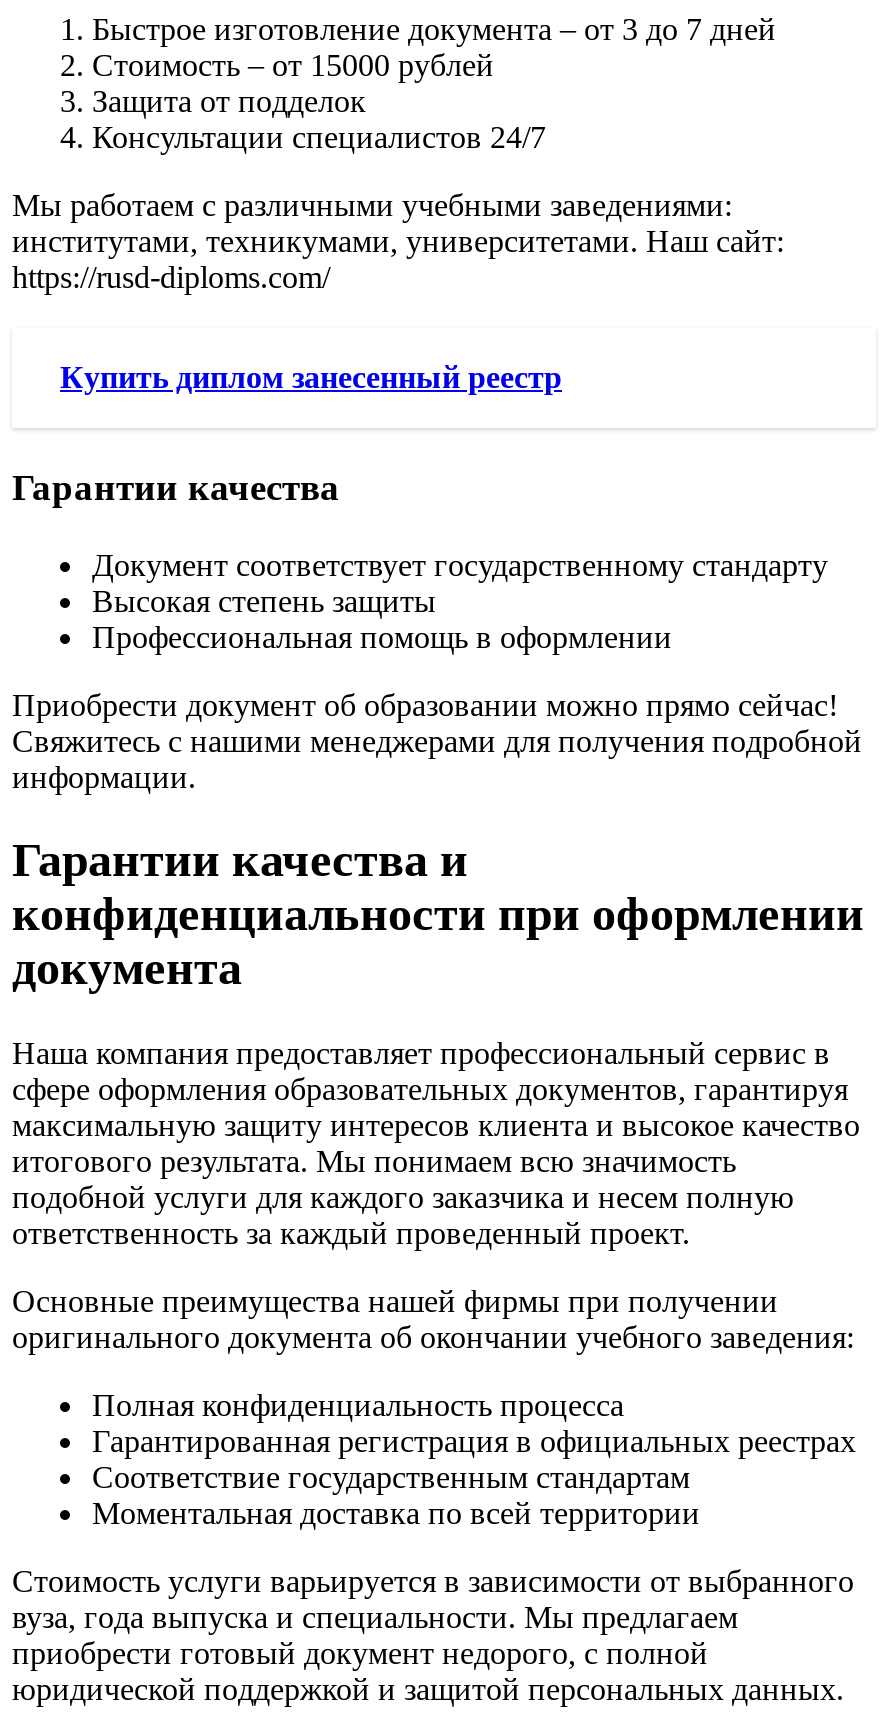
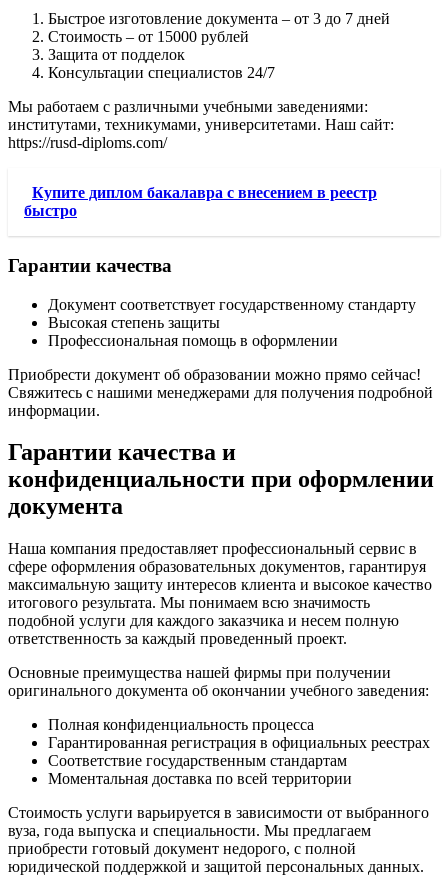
- Купить диплом занесенный реестр
+ Купите диплом бакалавра с внесением в реестр
+ быстро
